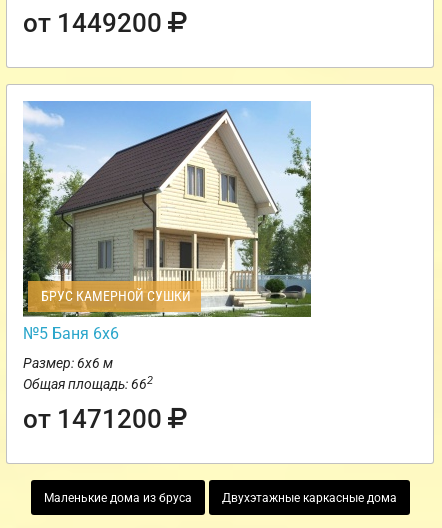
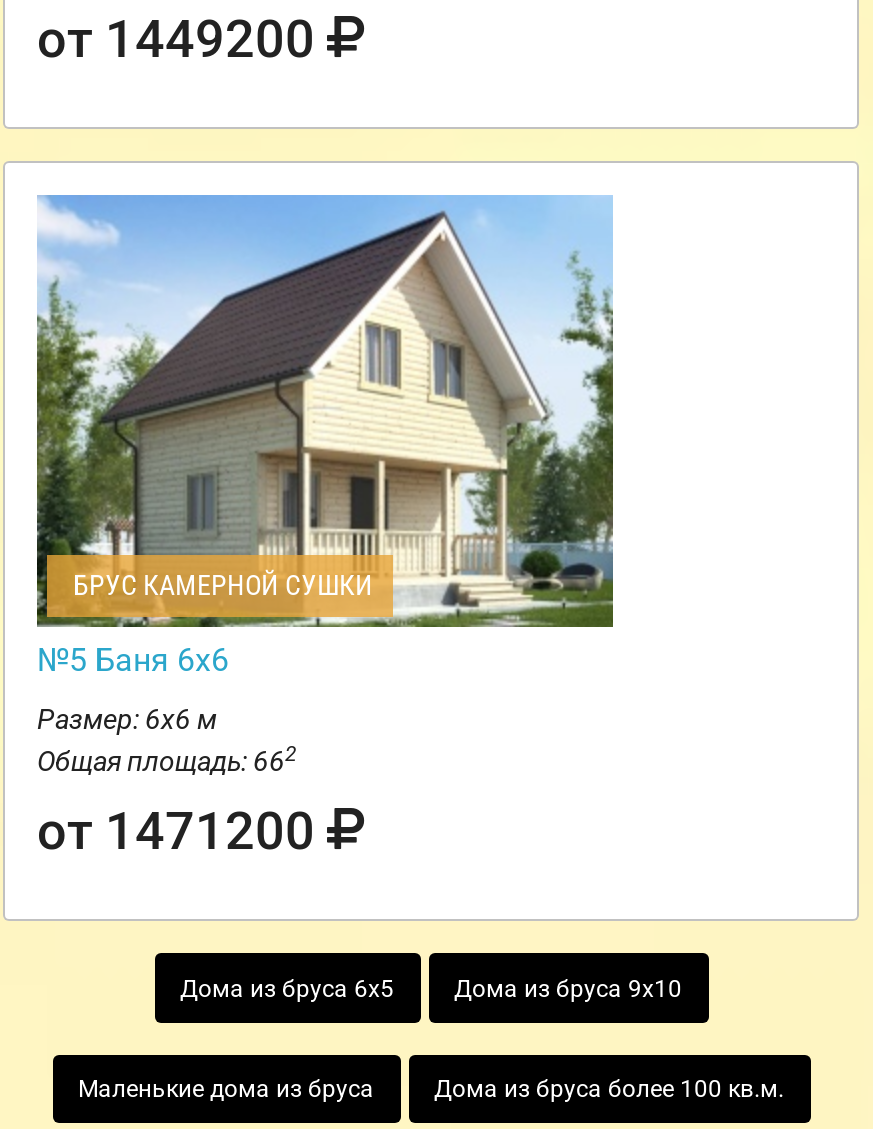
+ Дома из бруса 6х5
+ Дома из бруса 9х10

- Двухэтажные каркасные дома
+ Дома из бруса более 100 кв.м.
